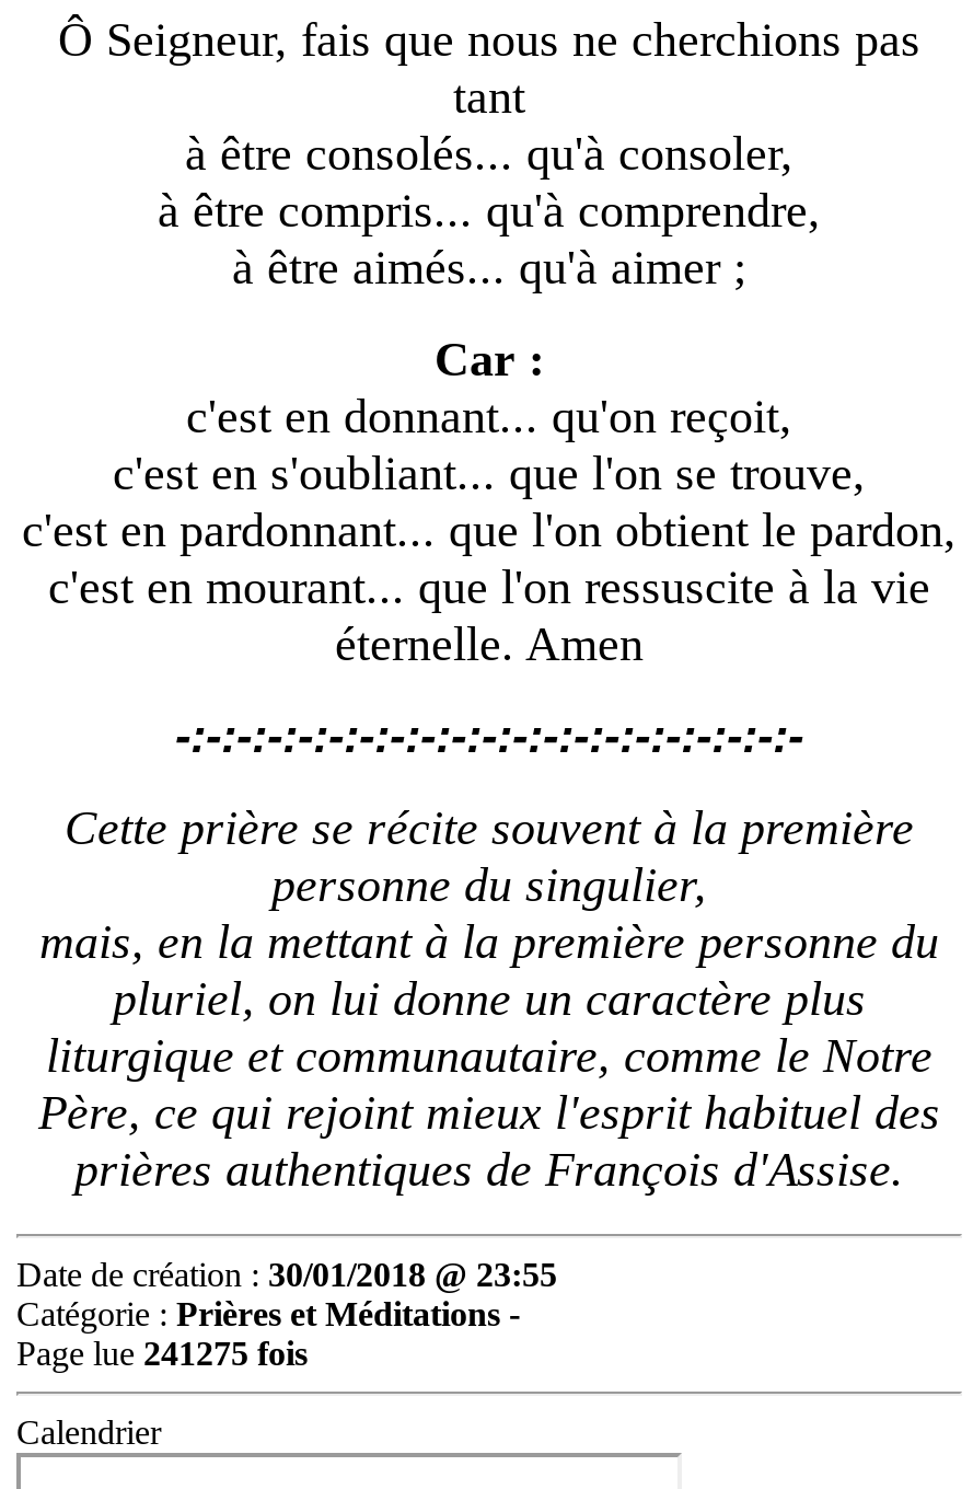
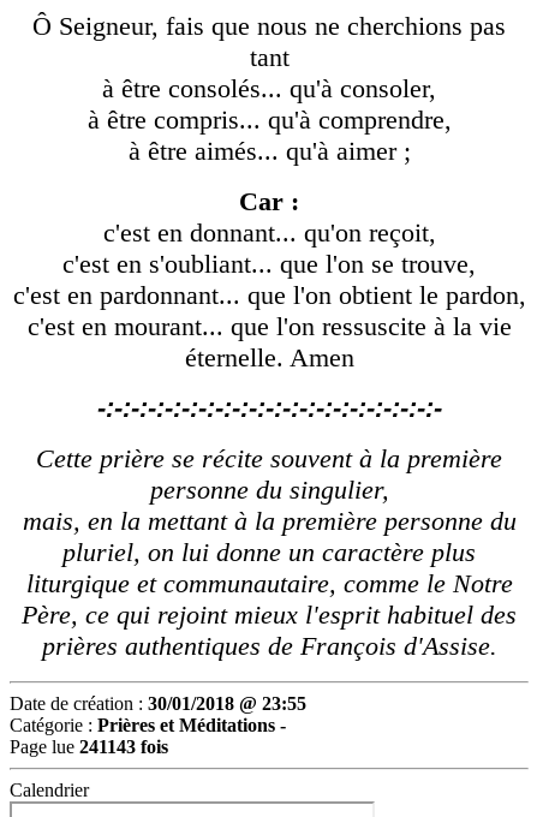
- Page lue 241275 fois
+ Page lue 241143 fois
